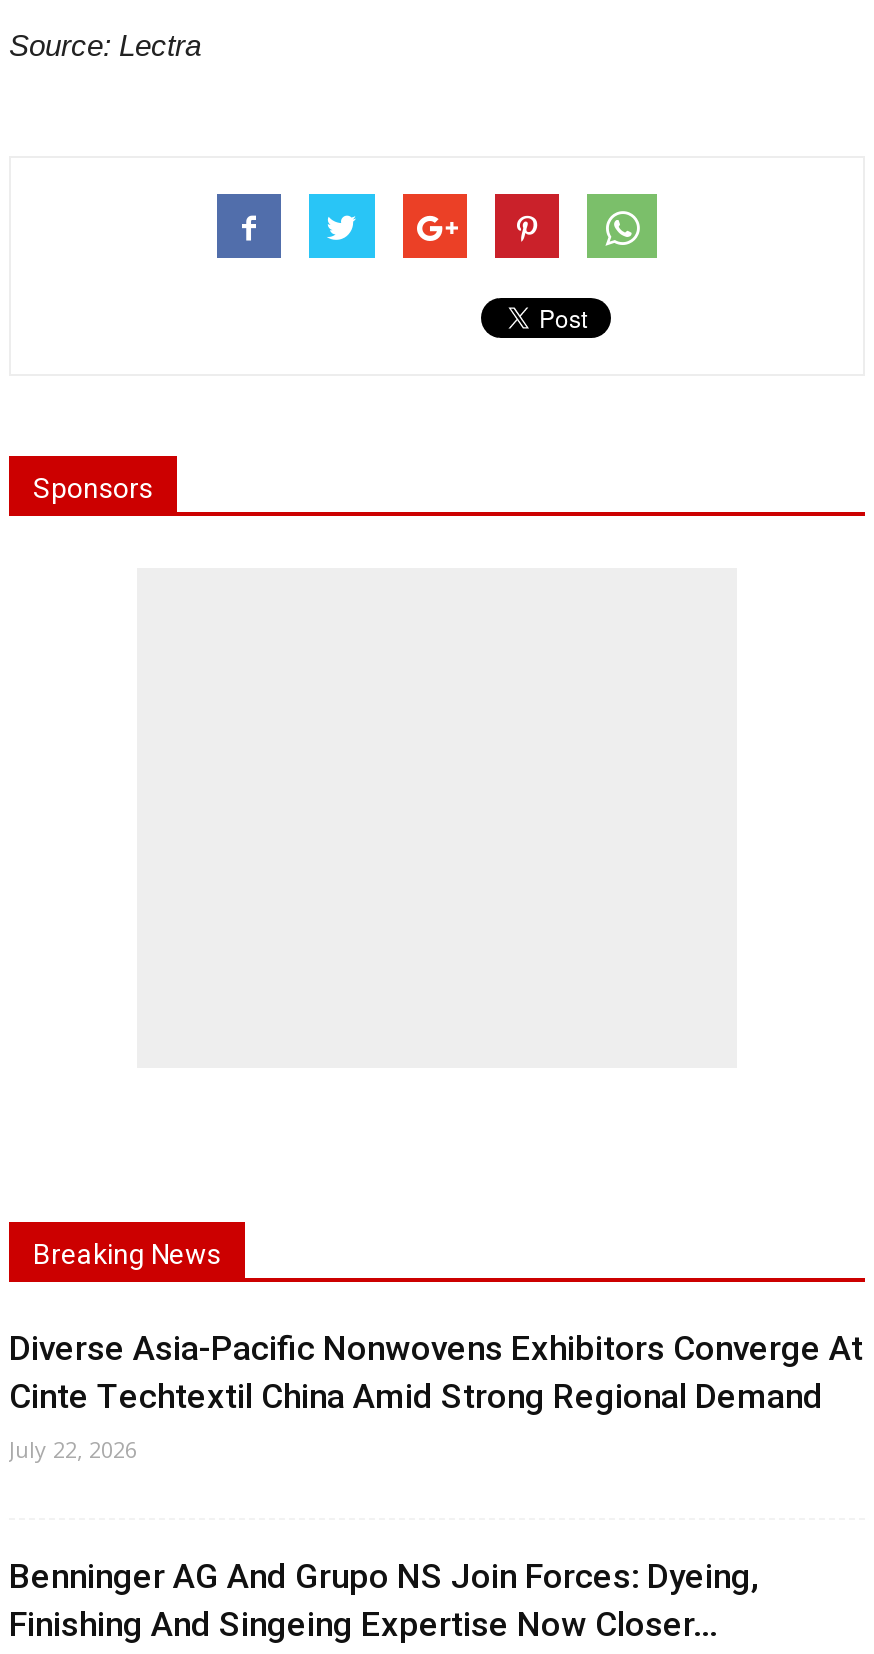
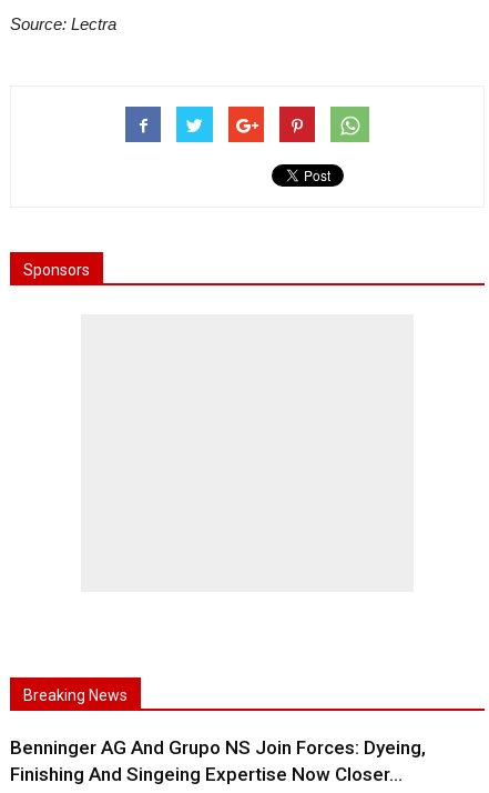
- Diverse Asia-Pacific Nonwovens Exhibitors Converge At
- Cinte Techtextil China Amid Strong Regional Demand
- July 22, 2026
